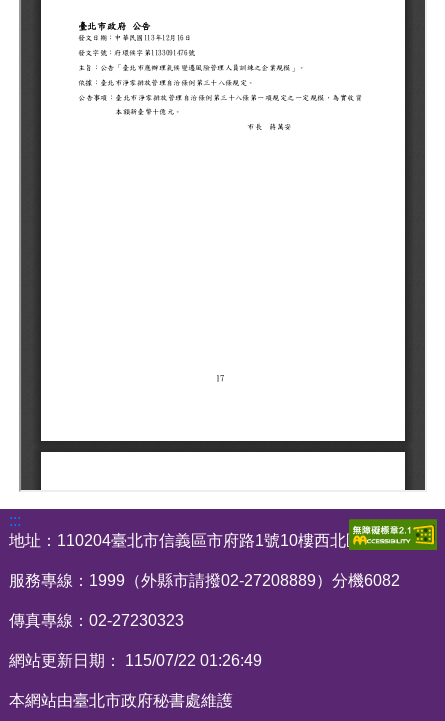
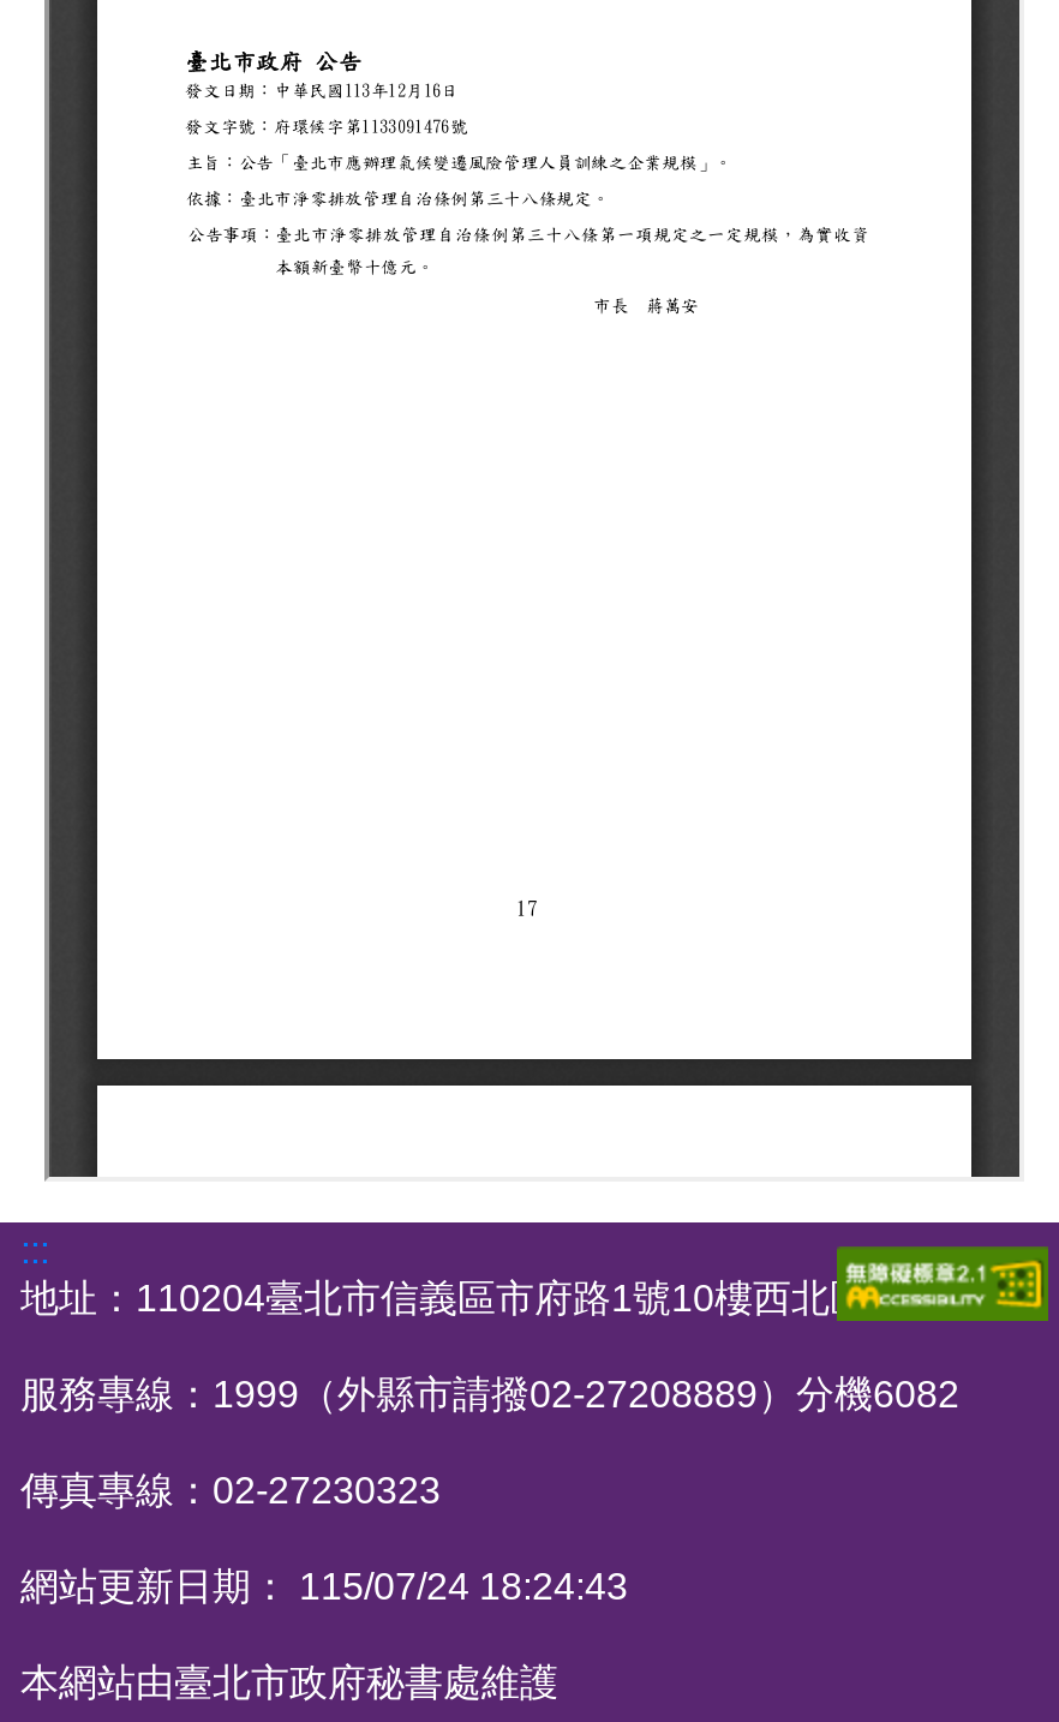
- 網站更新日期： 115/07/22 01:26:49
+ 網站更新日期： 115/07/24 18:24:43
